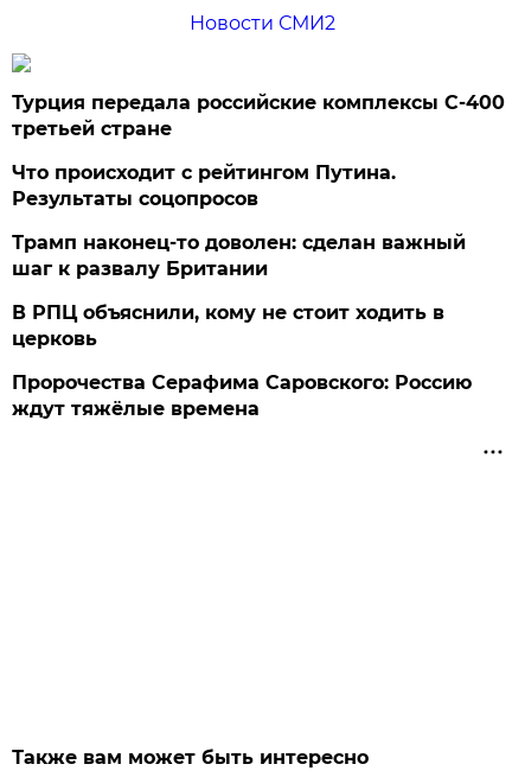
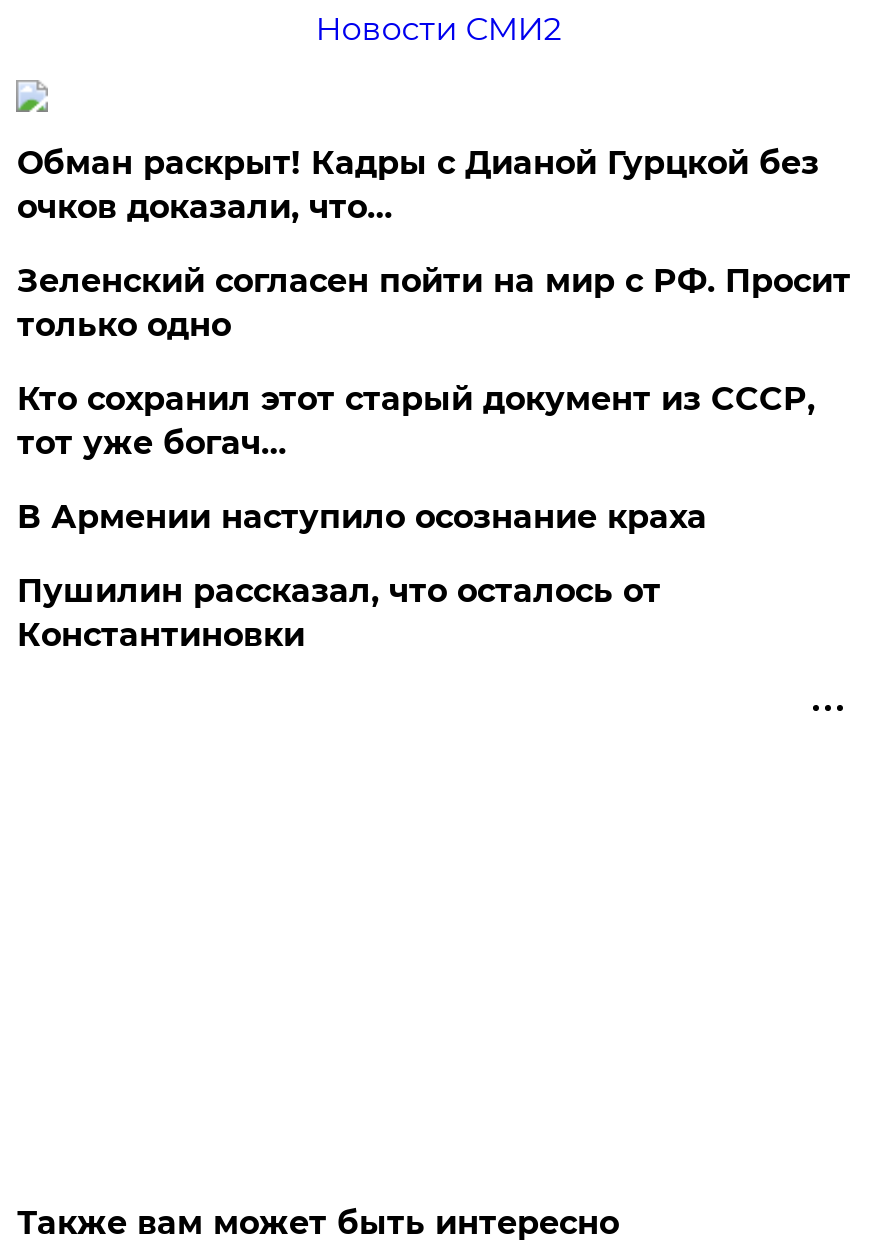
- Турция передала российские комплексы С-400
- третьей стране
+ Обман раскрыт! Кадры с Дианой Гурцкой без
+ очков доказали, что…

- Что происходит с рейтингом Путина.
- Результаты соцопросов
+ Зеленский согласен пойти на мир с РФ. Просит
+ только одно

- Трамп наконец-то доволен: сделан важный
- шаг к развалу Британии
+ Кто сохранил этот старый документ из СССР,
+ тот уже богач…

- В РПЦ объяснили, кому не стоит ходить в
- церковь
+ В Армении наступило осознание краха

- Пророчества Серафима Саровского: Россию
- ждут тяжёлые времена
+ Пушилин рассказал, что осталось от
+ Константиновки
